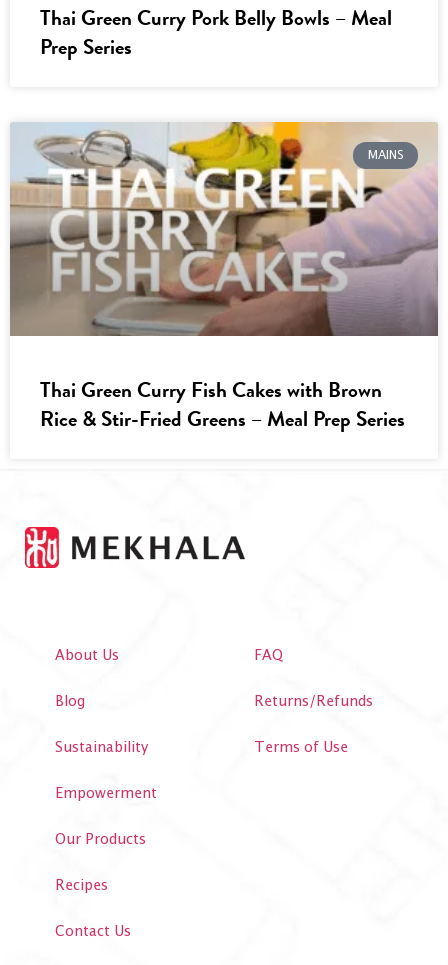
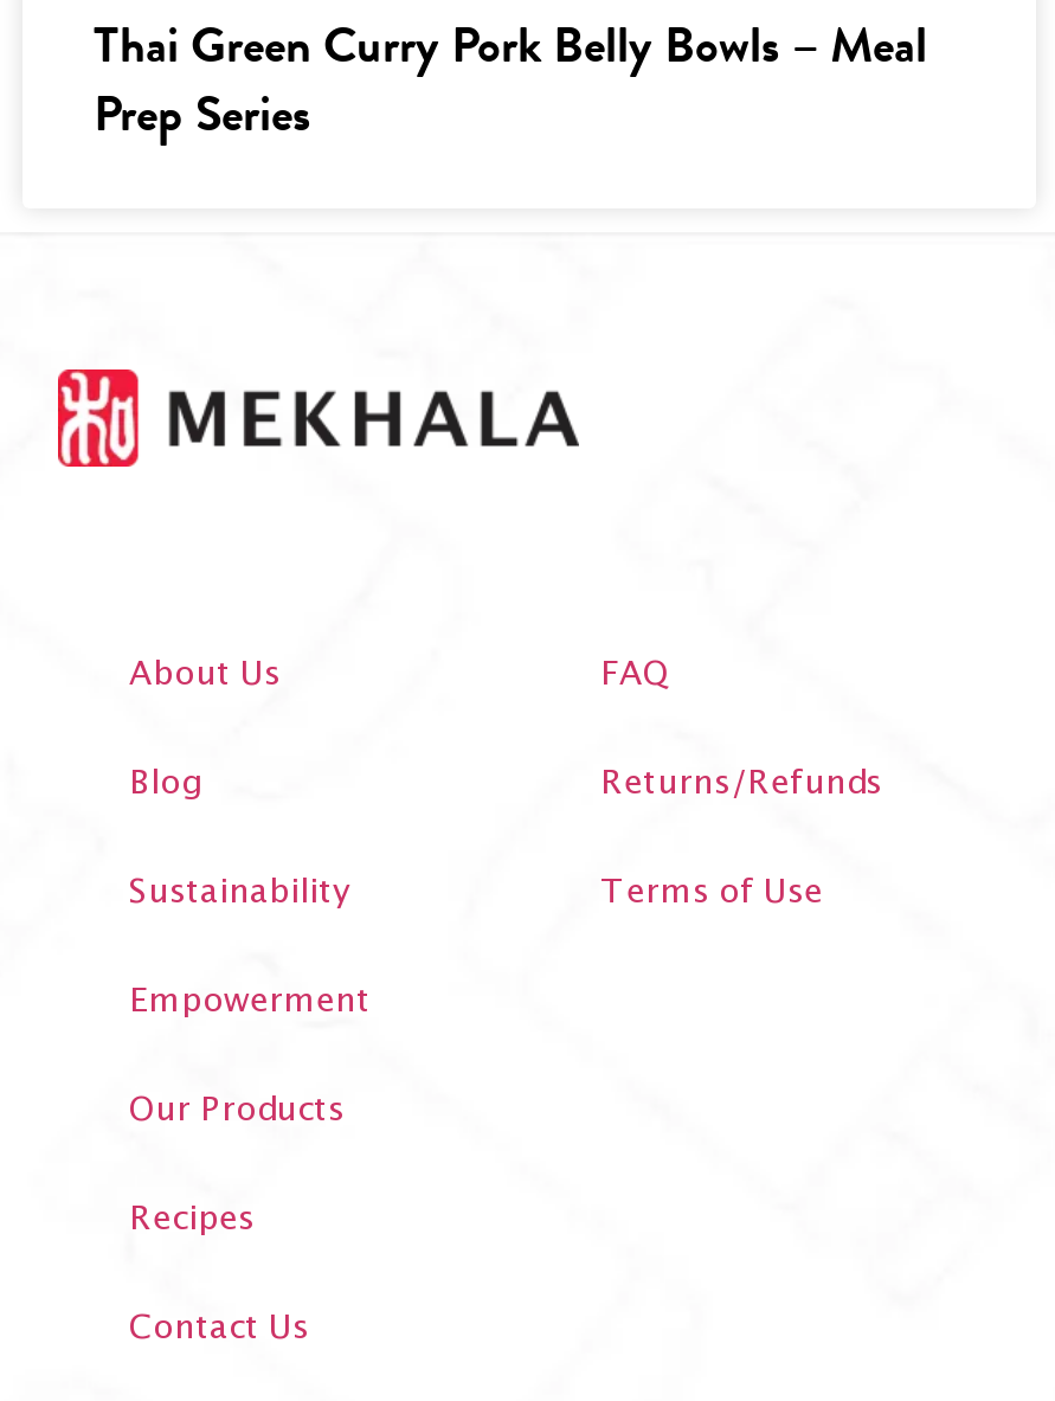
- [image]
- MAINS

- Thai Green Curry Fish Cakes with Brown
- Rice & Stir-Fried Greens – Meal Prep Series
